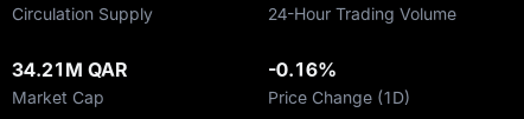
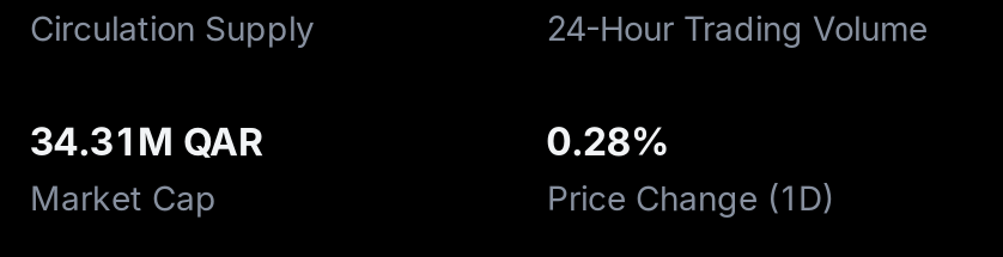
- 34.21M QAR
+ 34.31M QAR

- -0.16%
+ 0.28%
